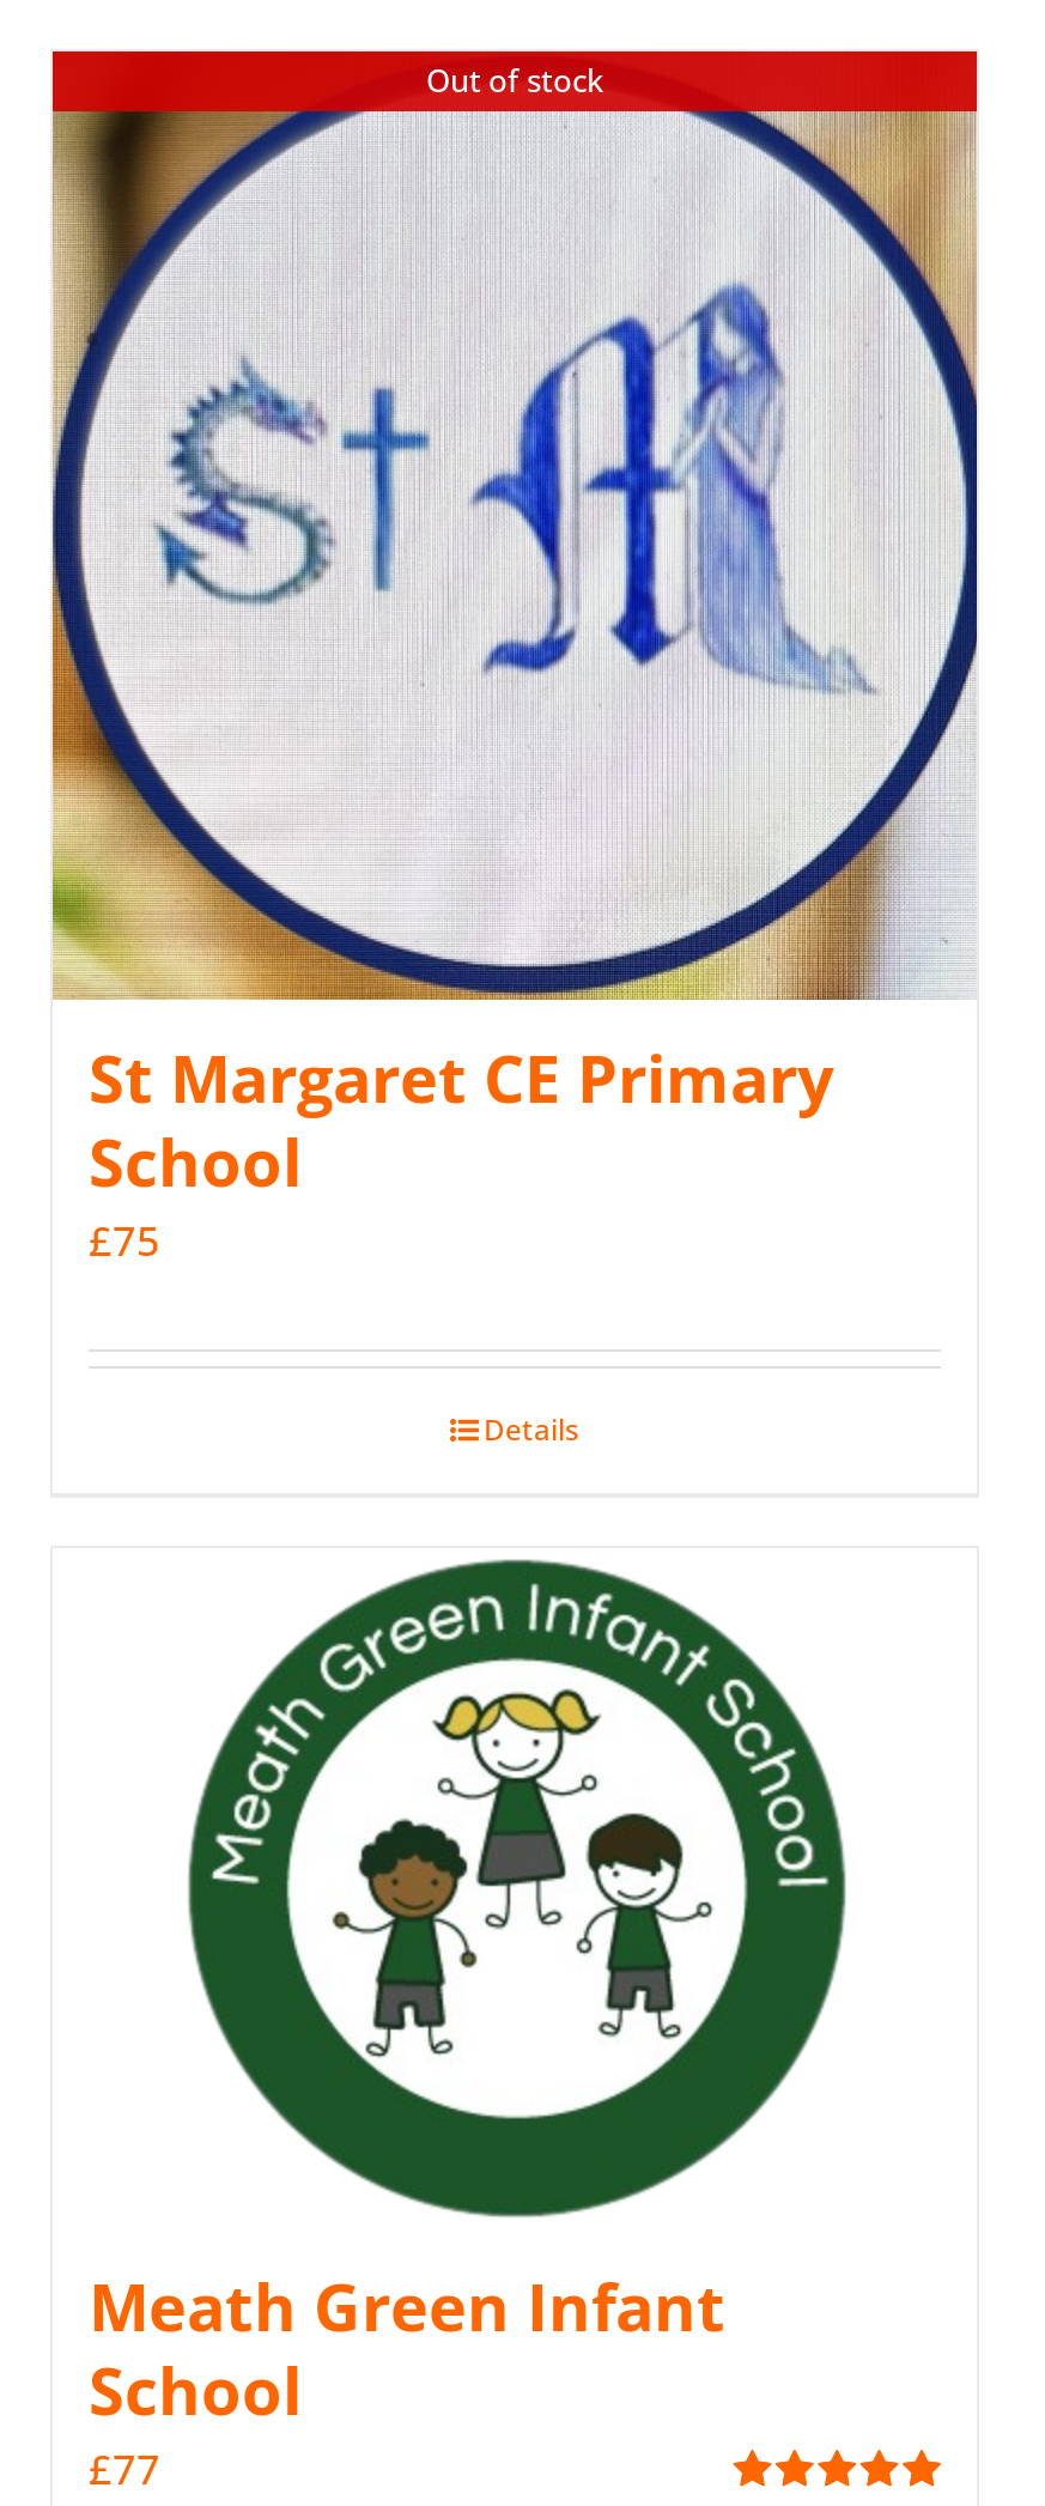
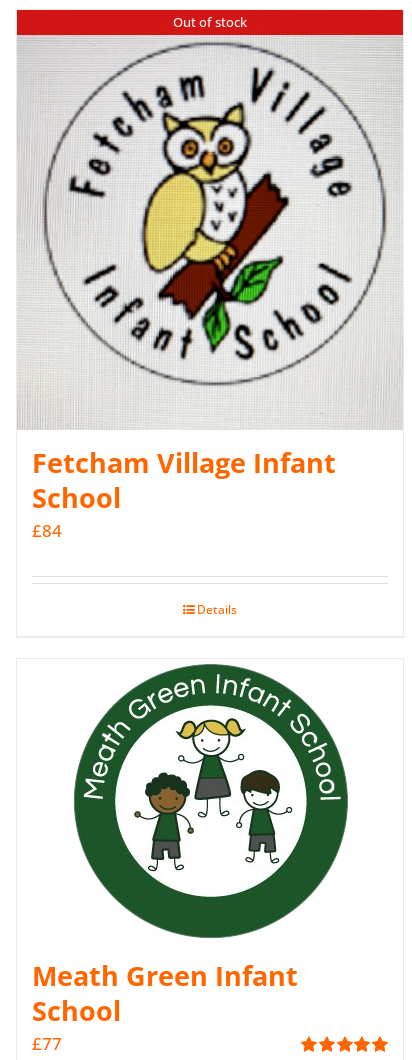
- [image]
- St Margaret CE Primary
+ [image]
+ Fetcham Village Infant

- £75
+ £84
